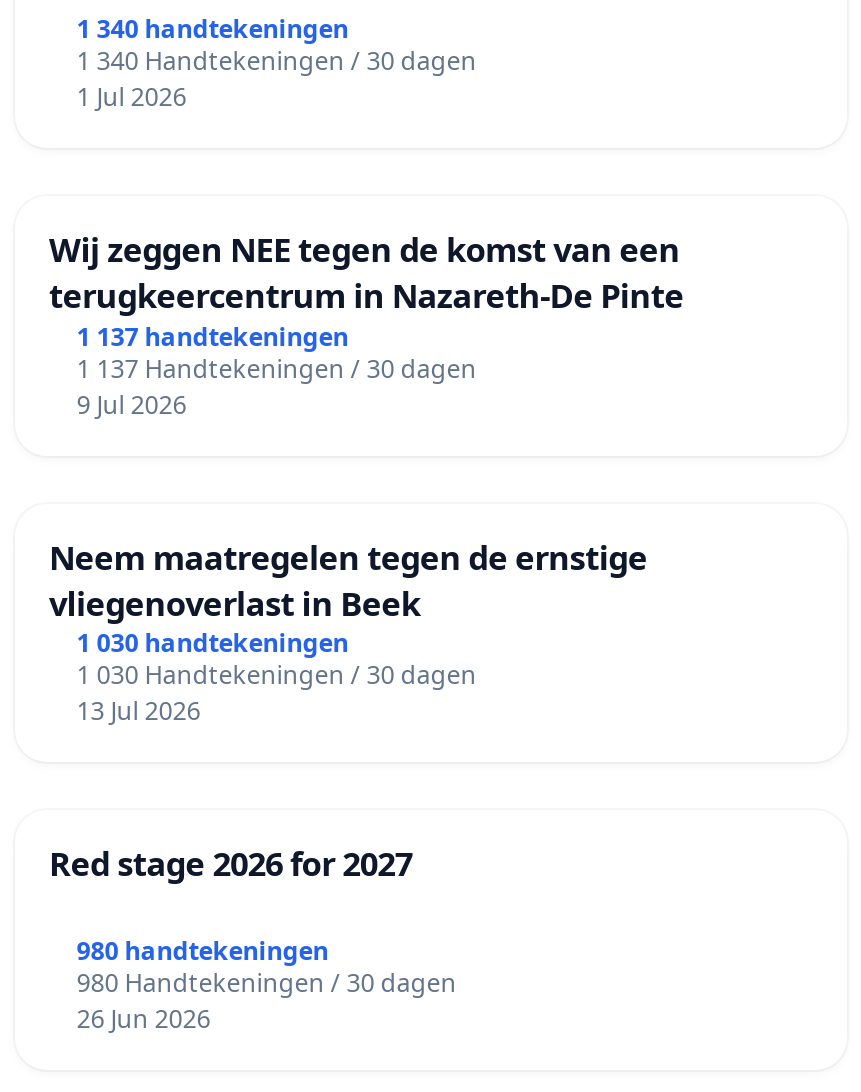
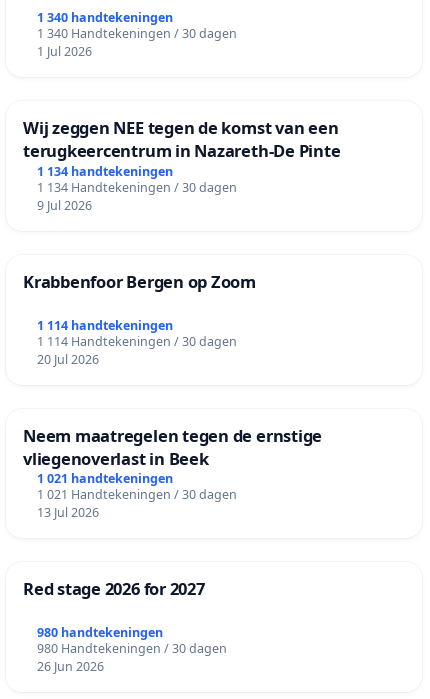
- 1 137 handtekeningen
+ 1 134 handtekeningen

- 1 137 Handtekeningen / 30 dagen
+ 1 134 Handtekeningen / 30 dagen

+ Krabbenfoor Bergen op Zoom
+ 1 114 handtekeningen
+ 1 114 Handtekeningen / 30 dagen
+ 20 Jul 2026

- 1 030 handtekeningen
+ 1 021 handtekeningen

- 1 030 Handtekeningen / 30 dagen
+ 1 021 Handtekeningen / 30 dagen
